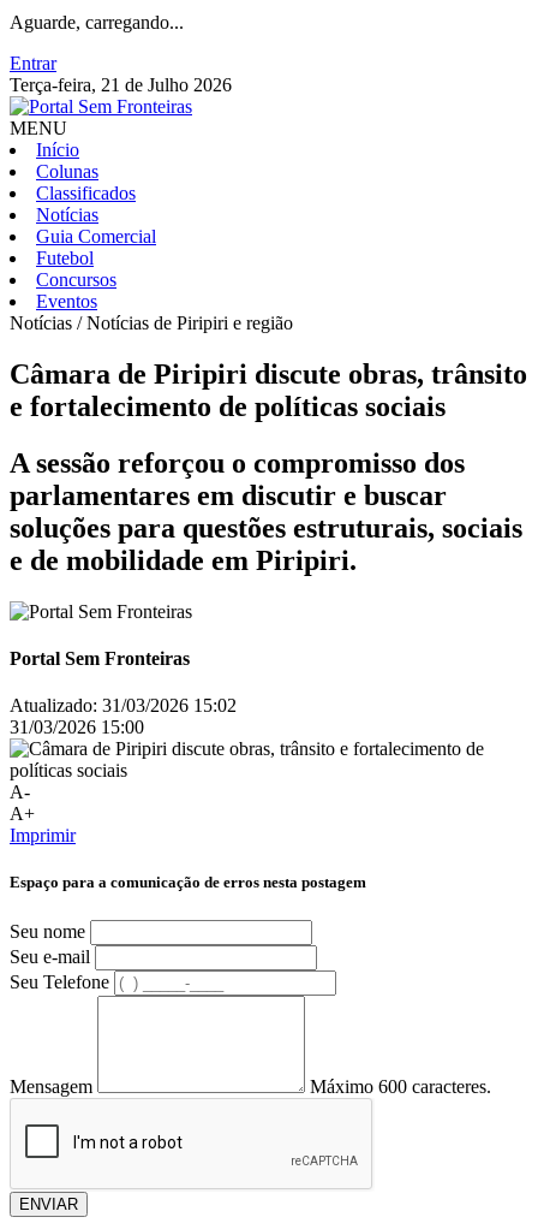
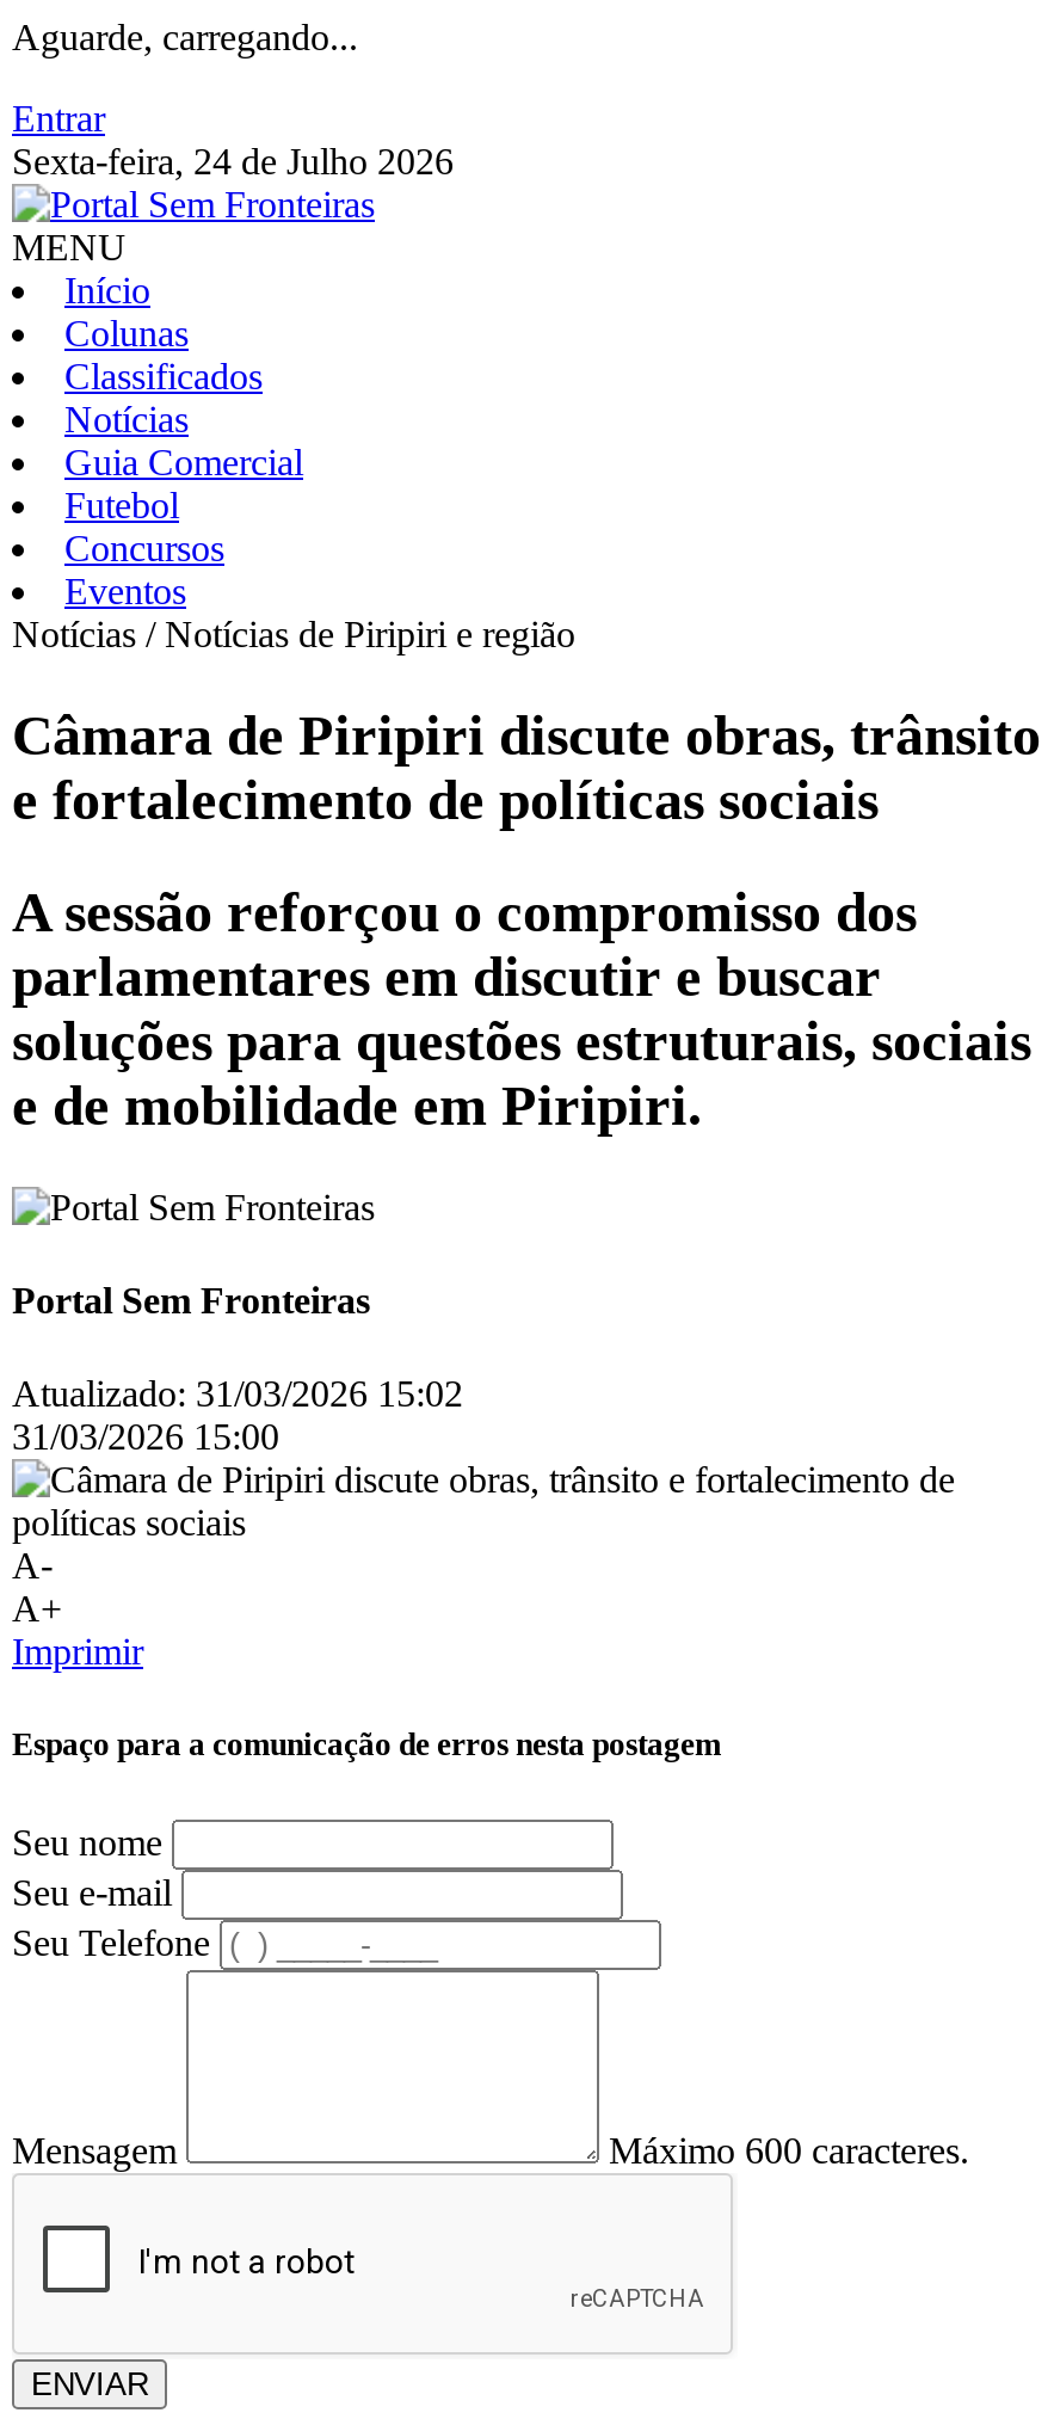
- Terça-feira, 21 de Julho 2026
+ Sexta-feira, 24 de Julho 2026
